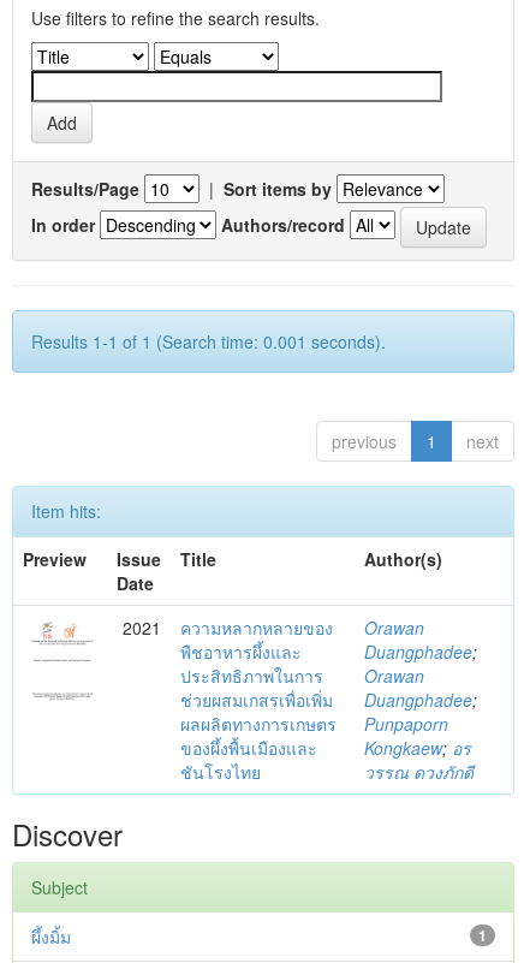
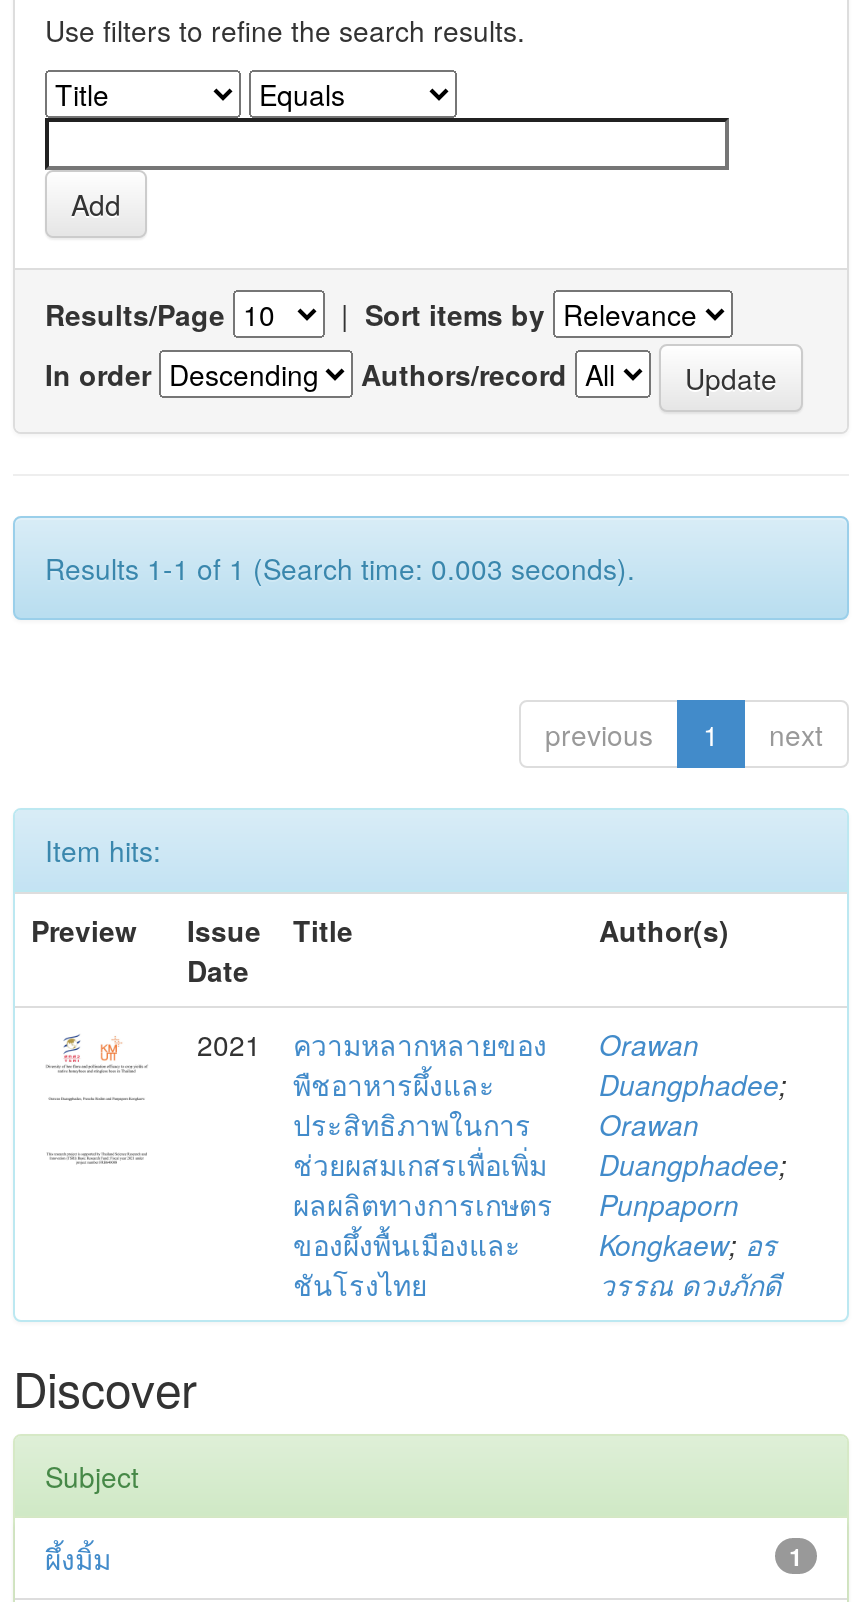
- Results 1-1 of 1 (Search time: 0.001 seconds).
+ Results 1-1 of 1 (Search time: 0.003 seconds).
